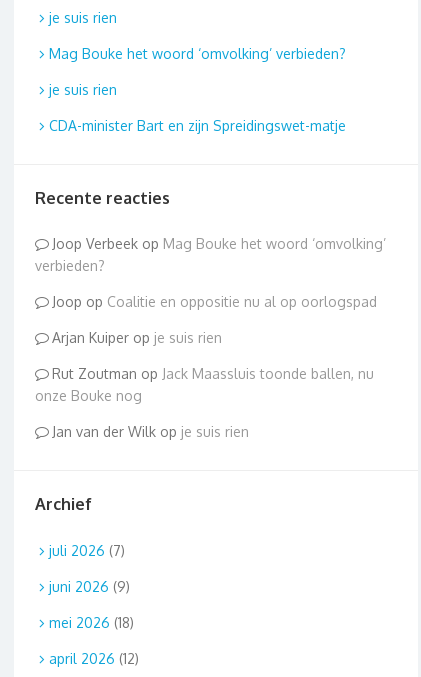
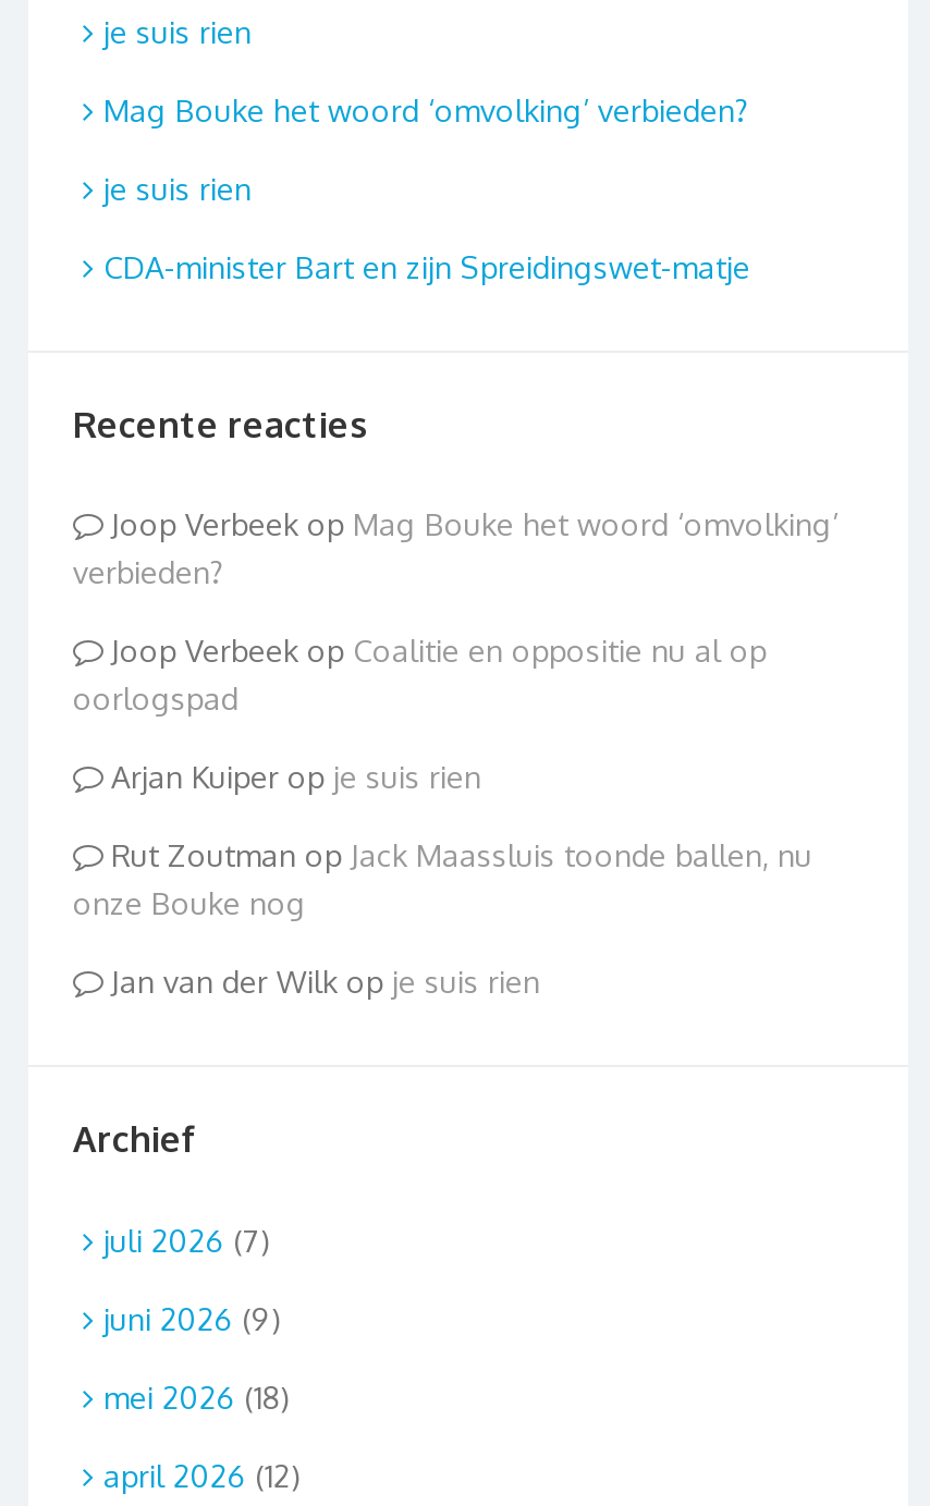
- Joop op Coalitie en oppositie nu al op oorlogspad
+ Joop Verbeek op Coalitie en oppositie nu al op
+ oorlogspad
